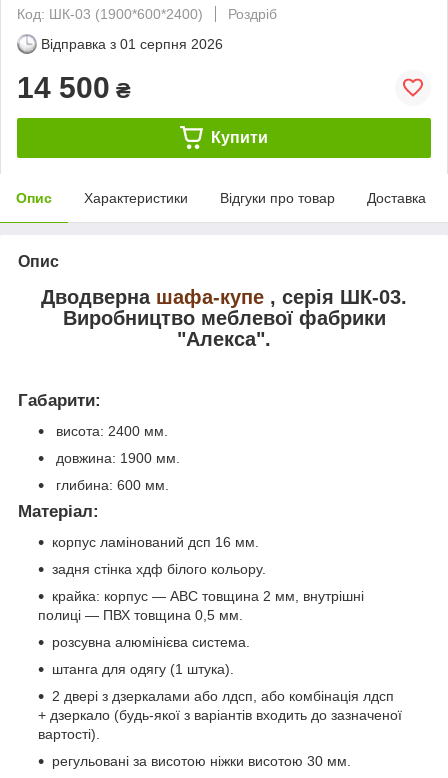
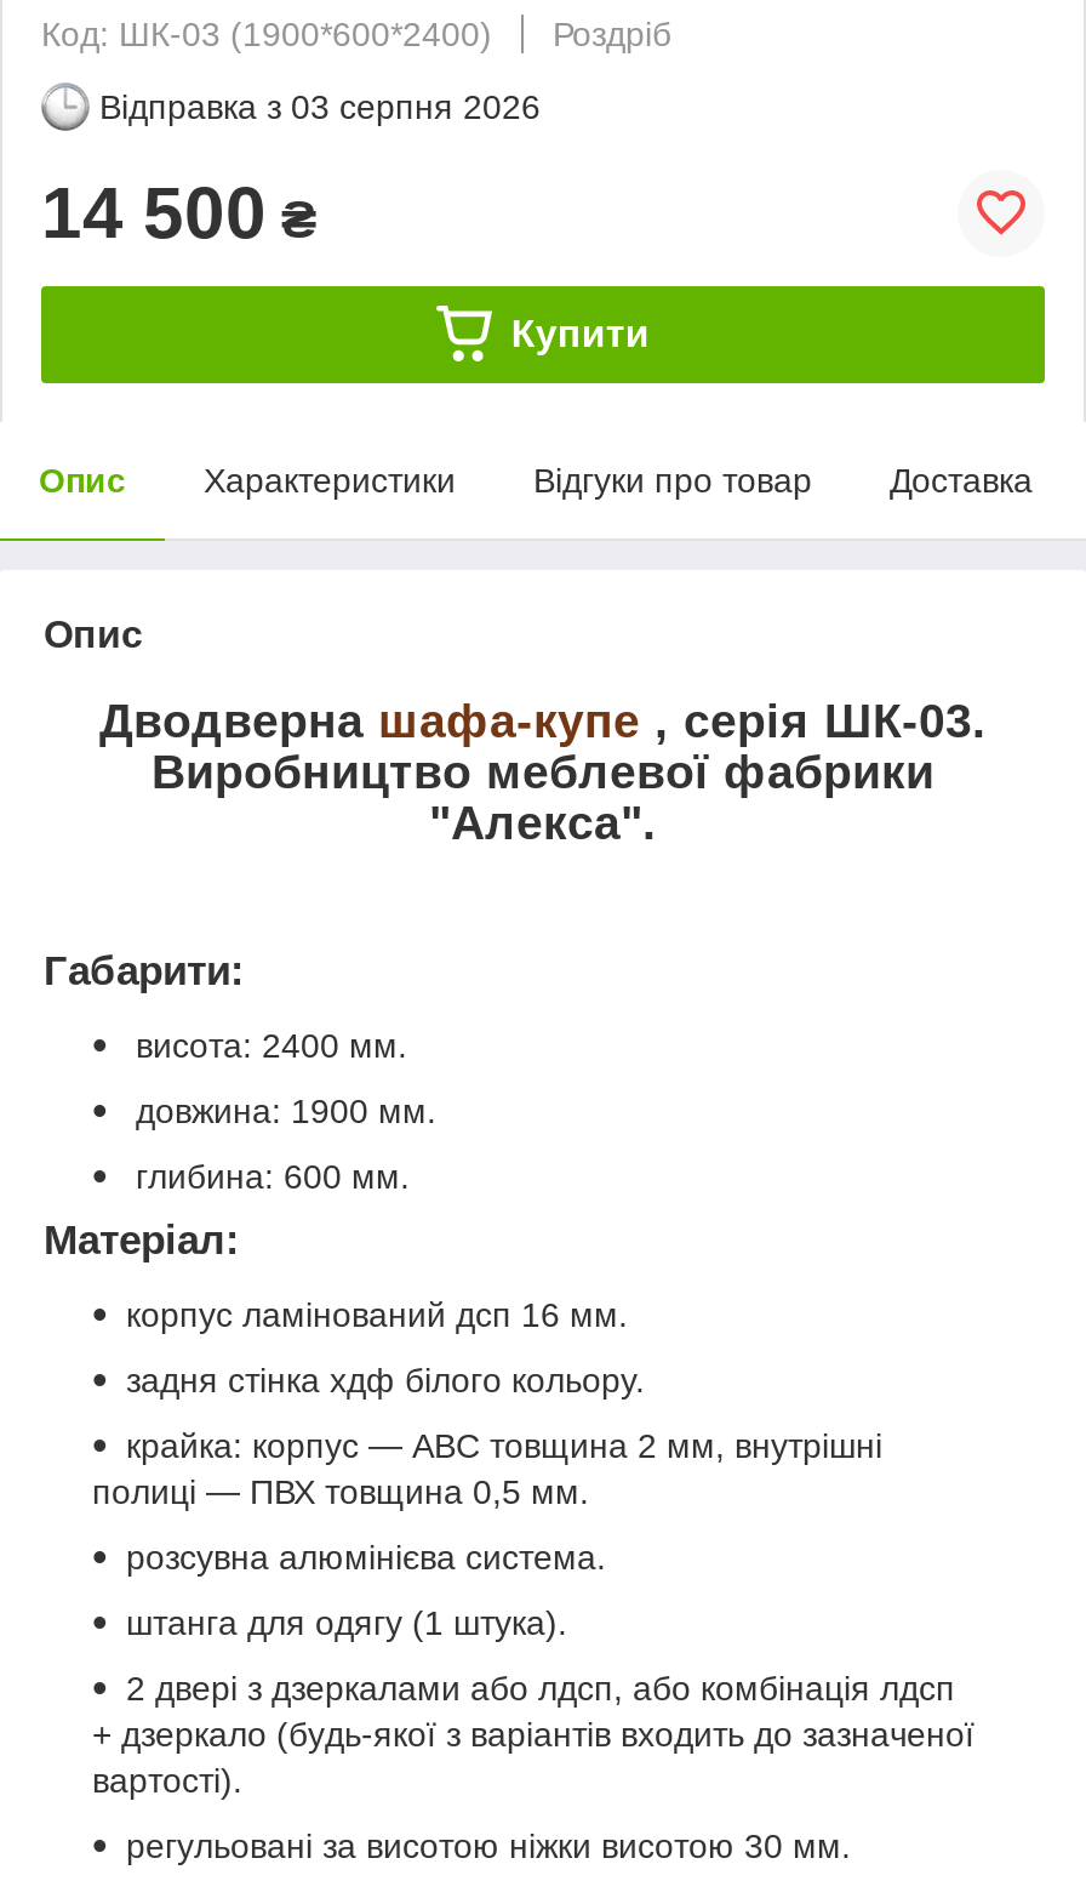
- Відправка з 01 серпня 2026
+ Відправка з 03 серпня 2026
